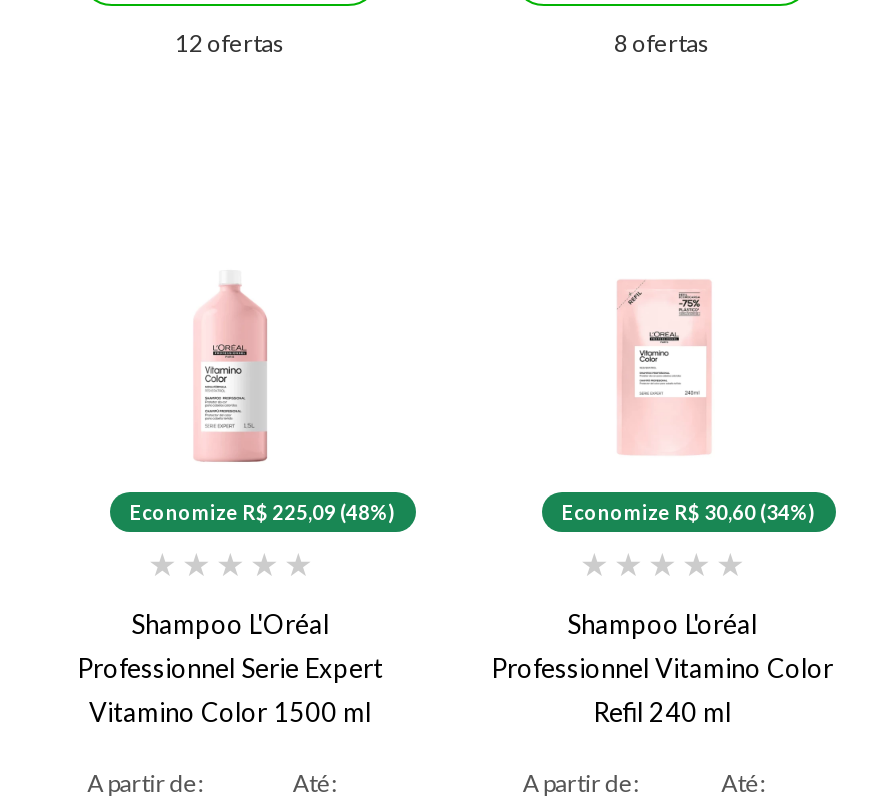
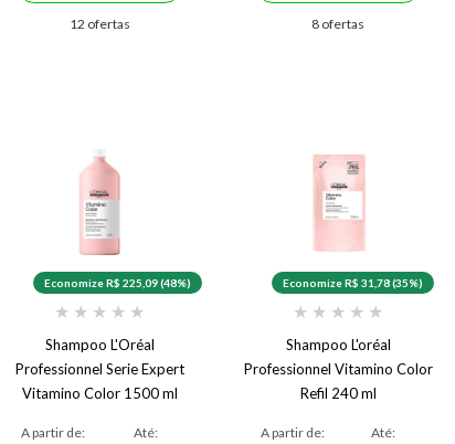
- Economize R$ 30,60 (34%)
+ Economize R$ 31,78 (35%)
